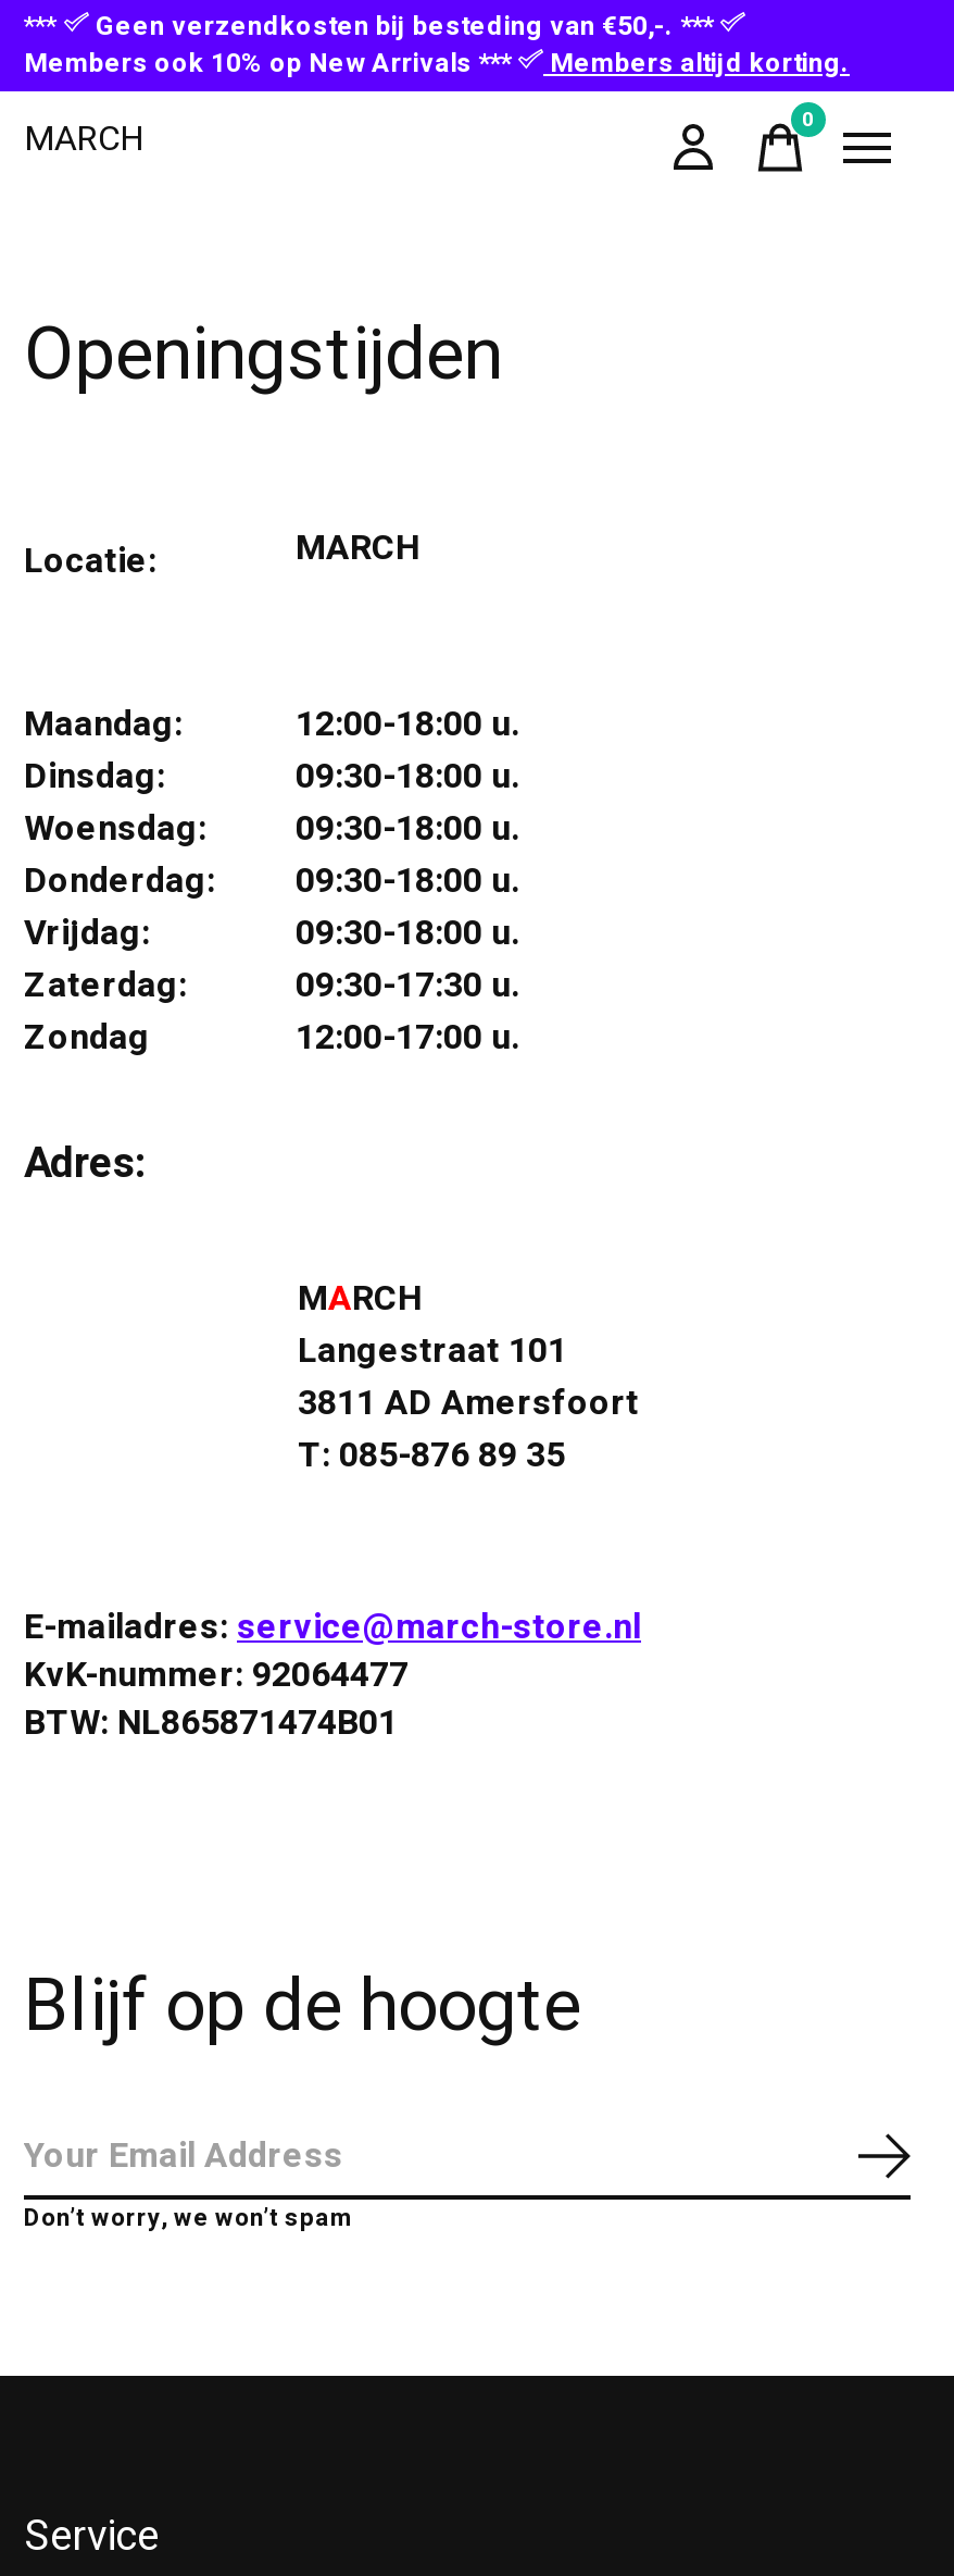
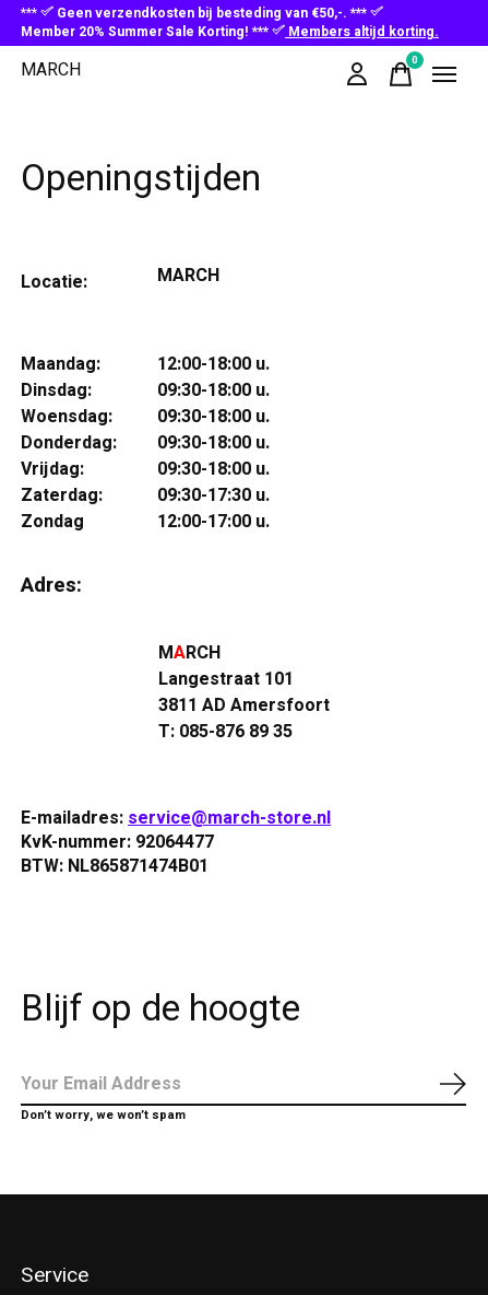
- Members ook 10% op New Arrivals ***
+ Member 20% Summer Sale Korting! ***
